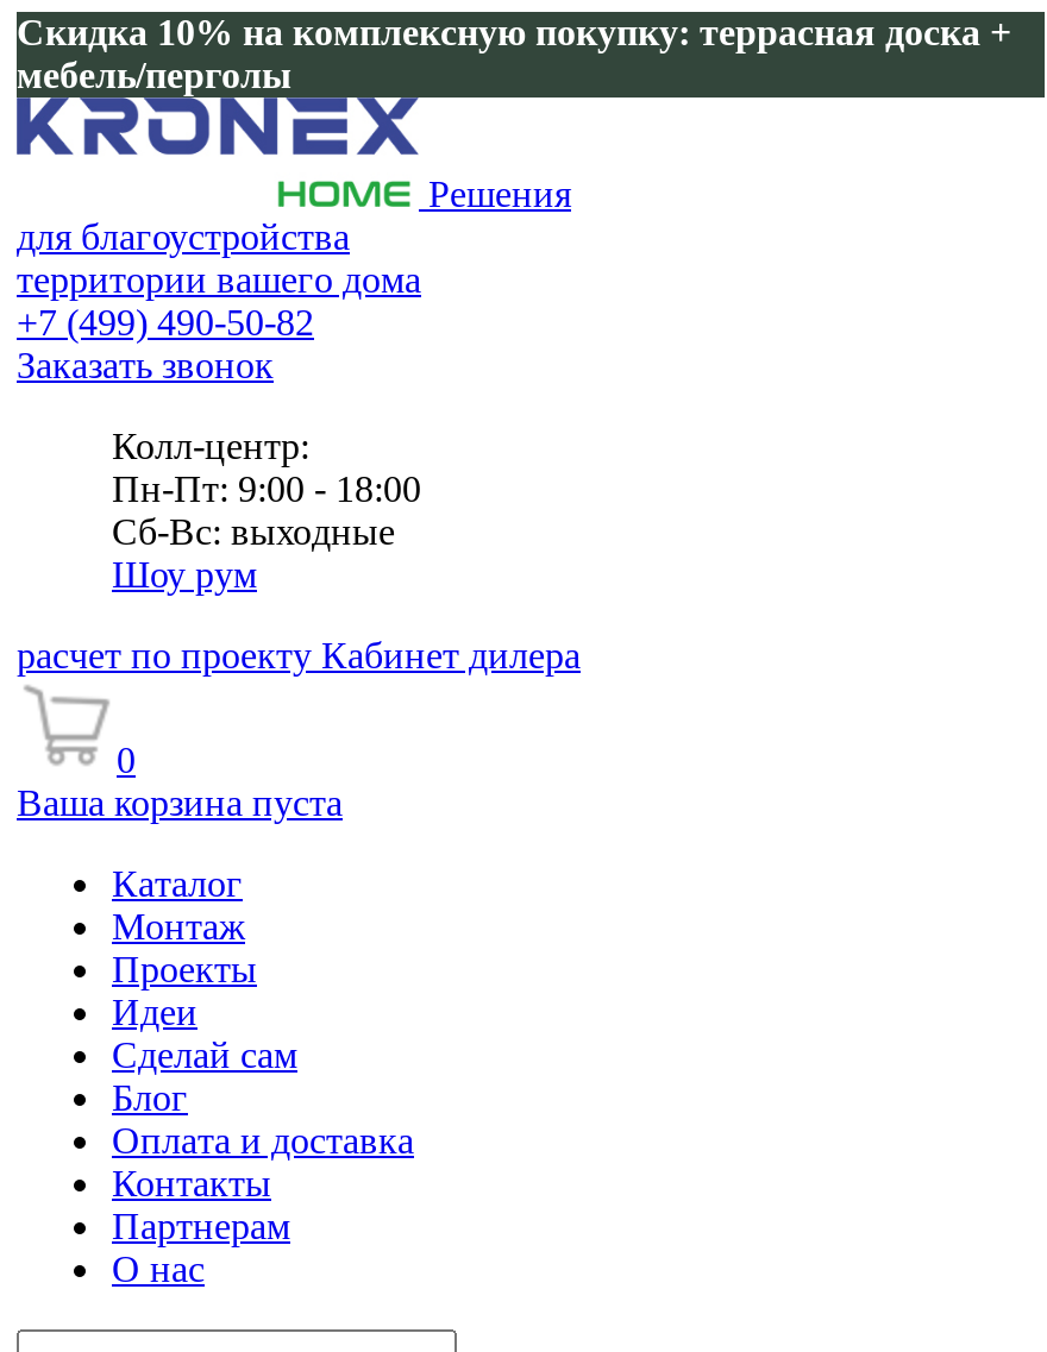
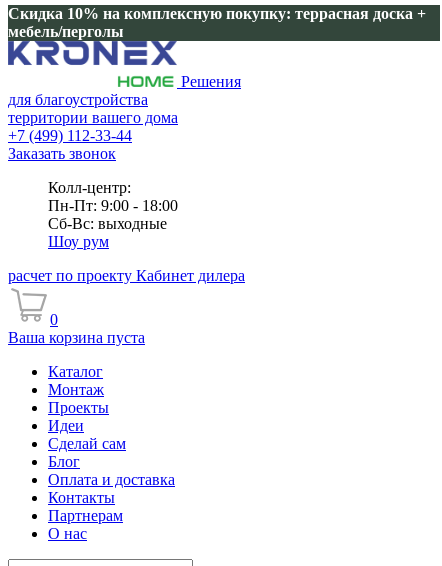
- +7 (499) 490-50-82
+ +7 (499) 112-33-44
